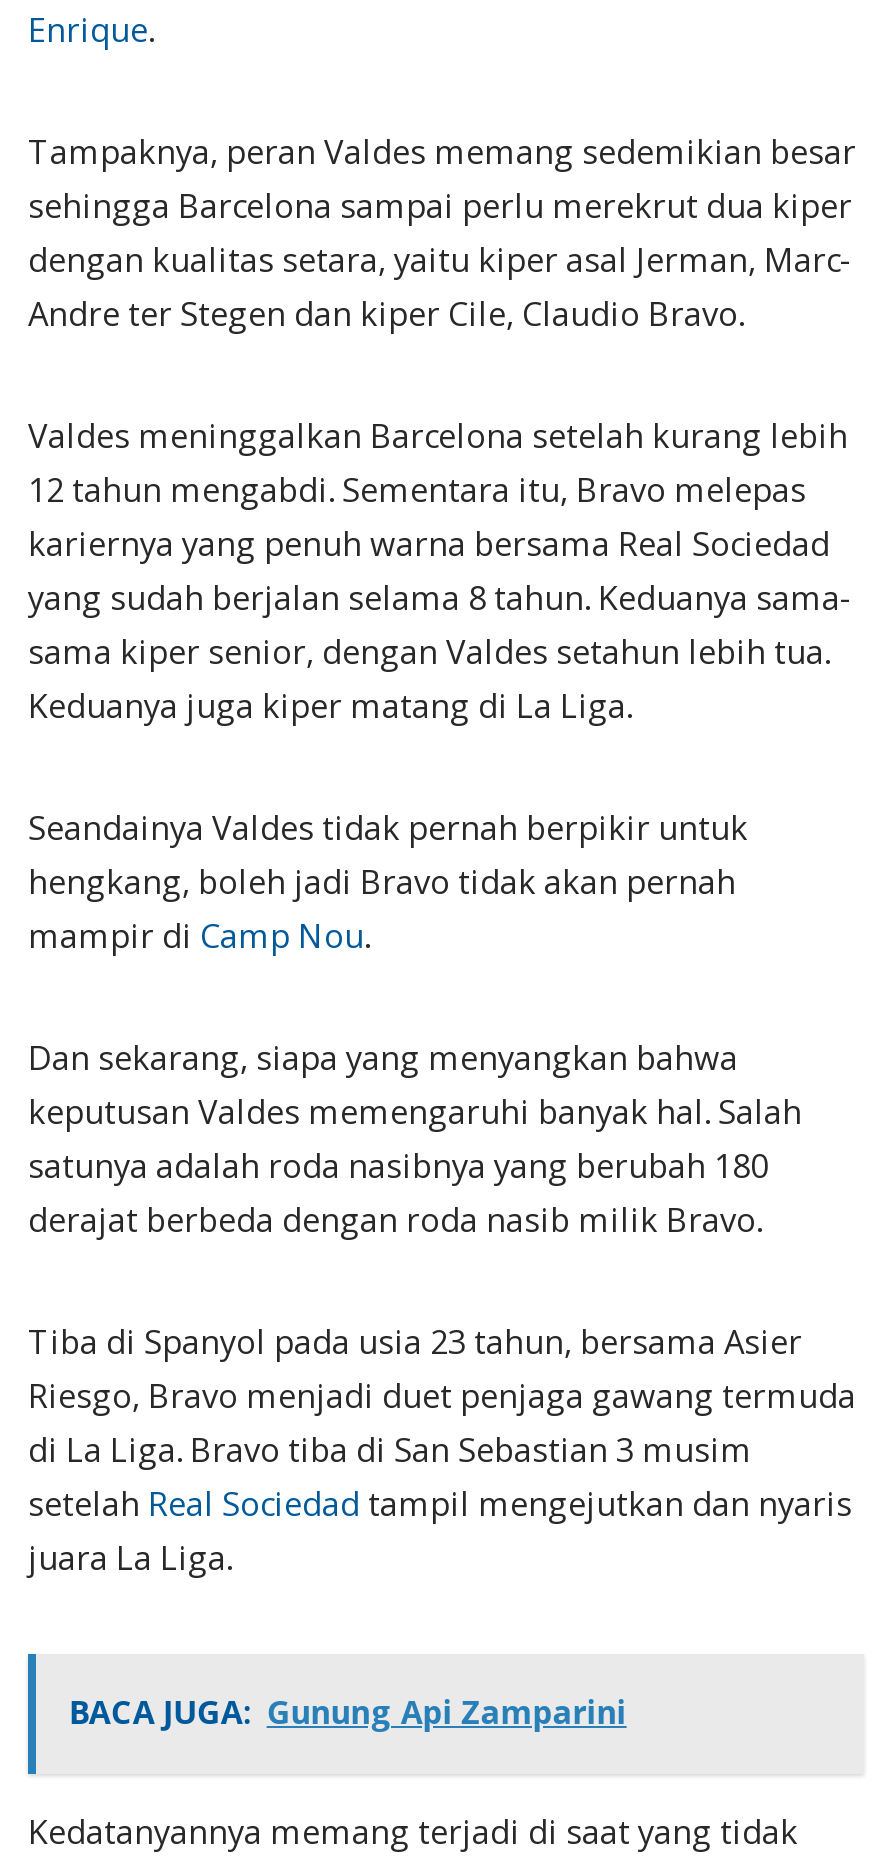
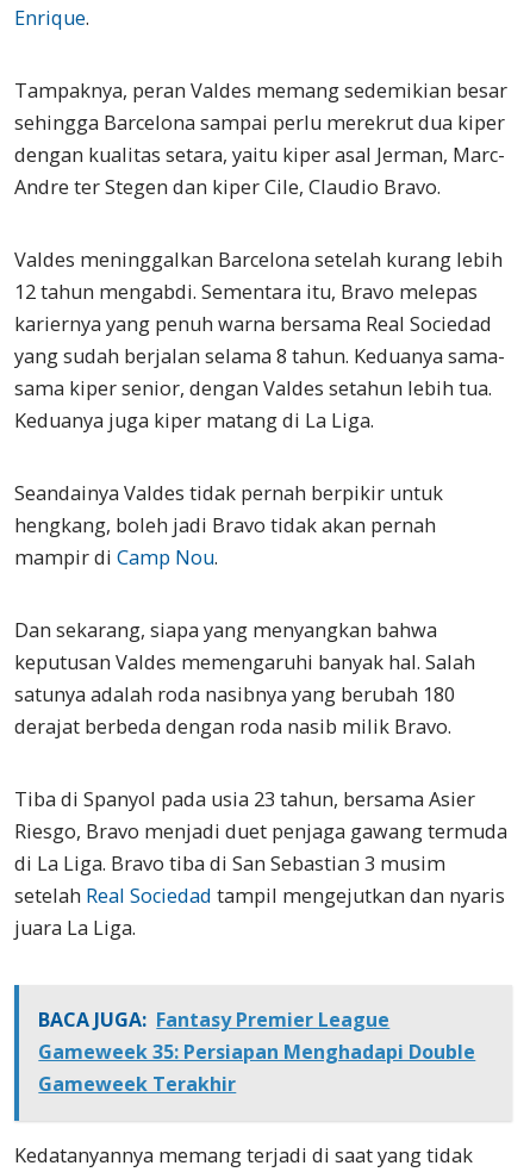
- BACA JUGA: Gunung Api Zamparini
+ BACA JUGA: Fantasy Premier League
+ Gameweek 35: Persiapan Menghadapi Double
+ Gameweek Terakhir
